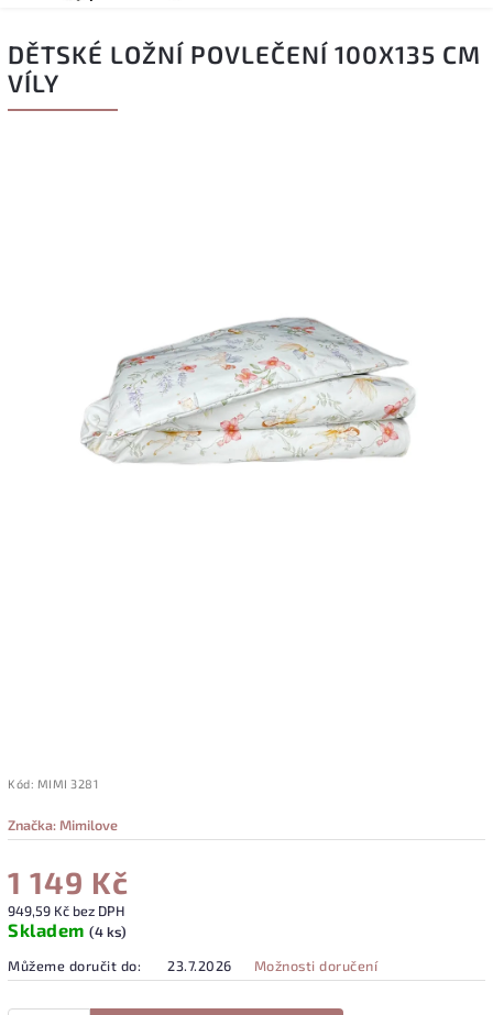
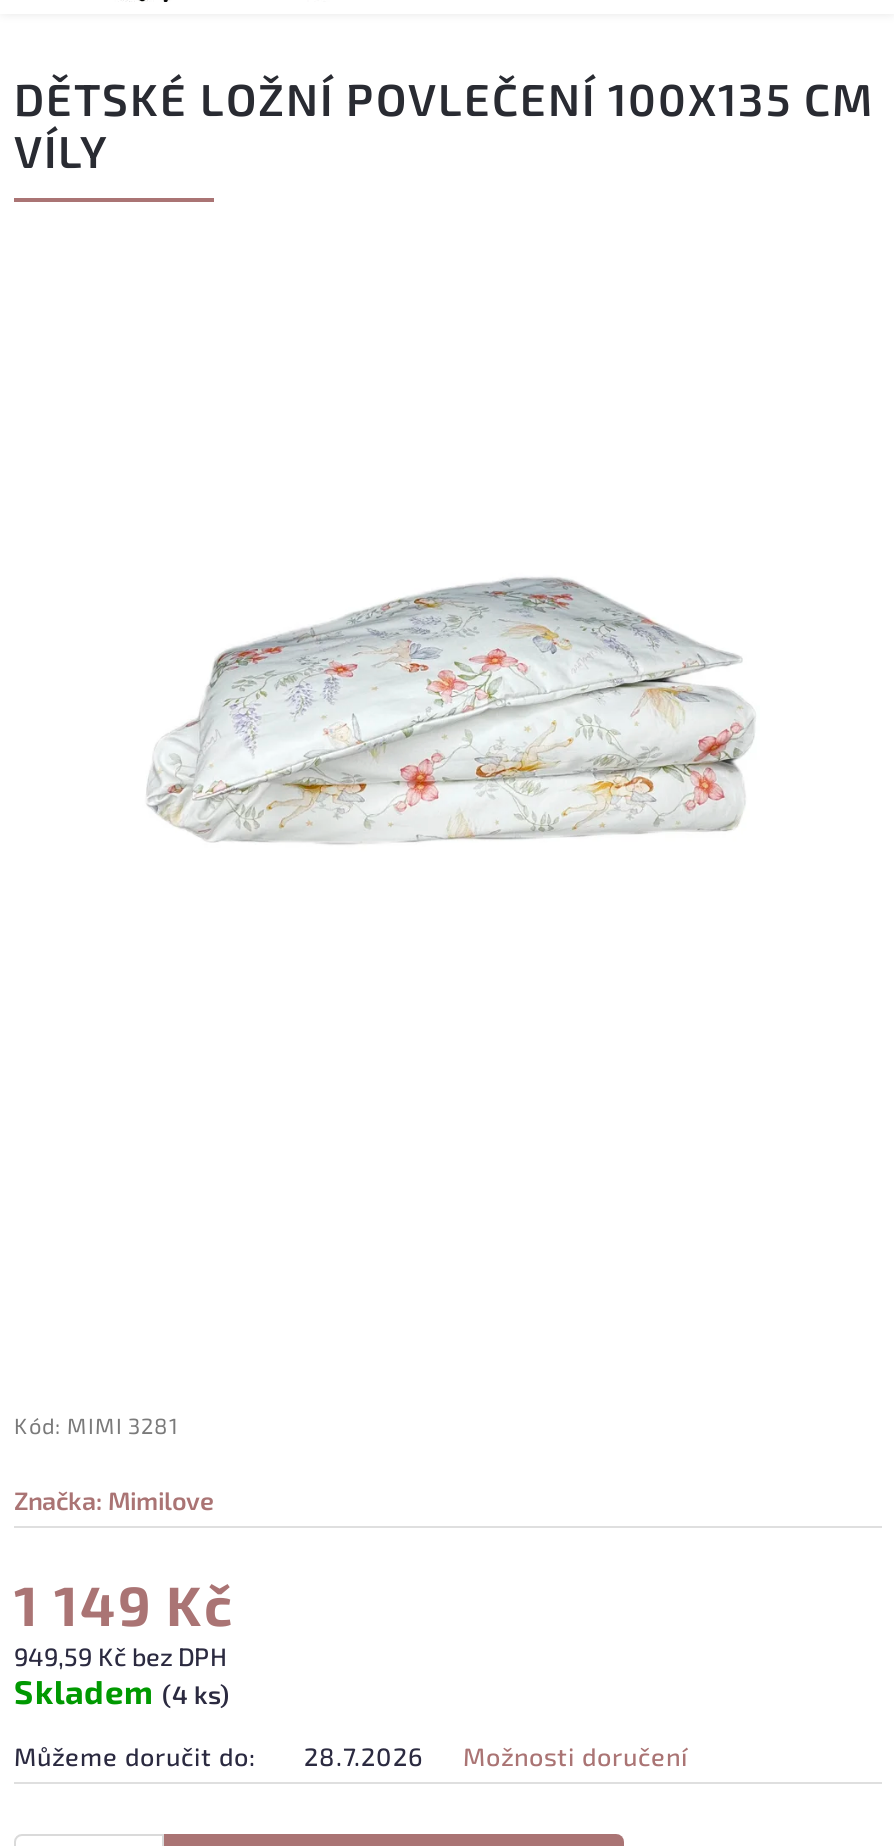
- Můžeme doručit do: 23.7.2026 Možnosti doručení
+ Můžeme doručit do: 28.7.2026 Možnosti doručení
